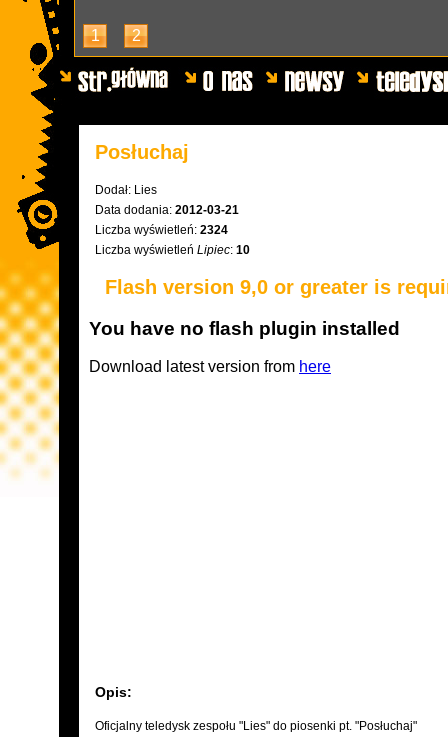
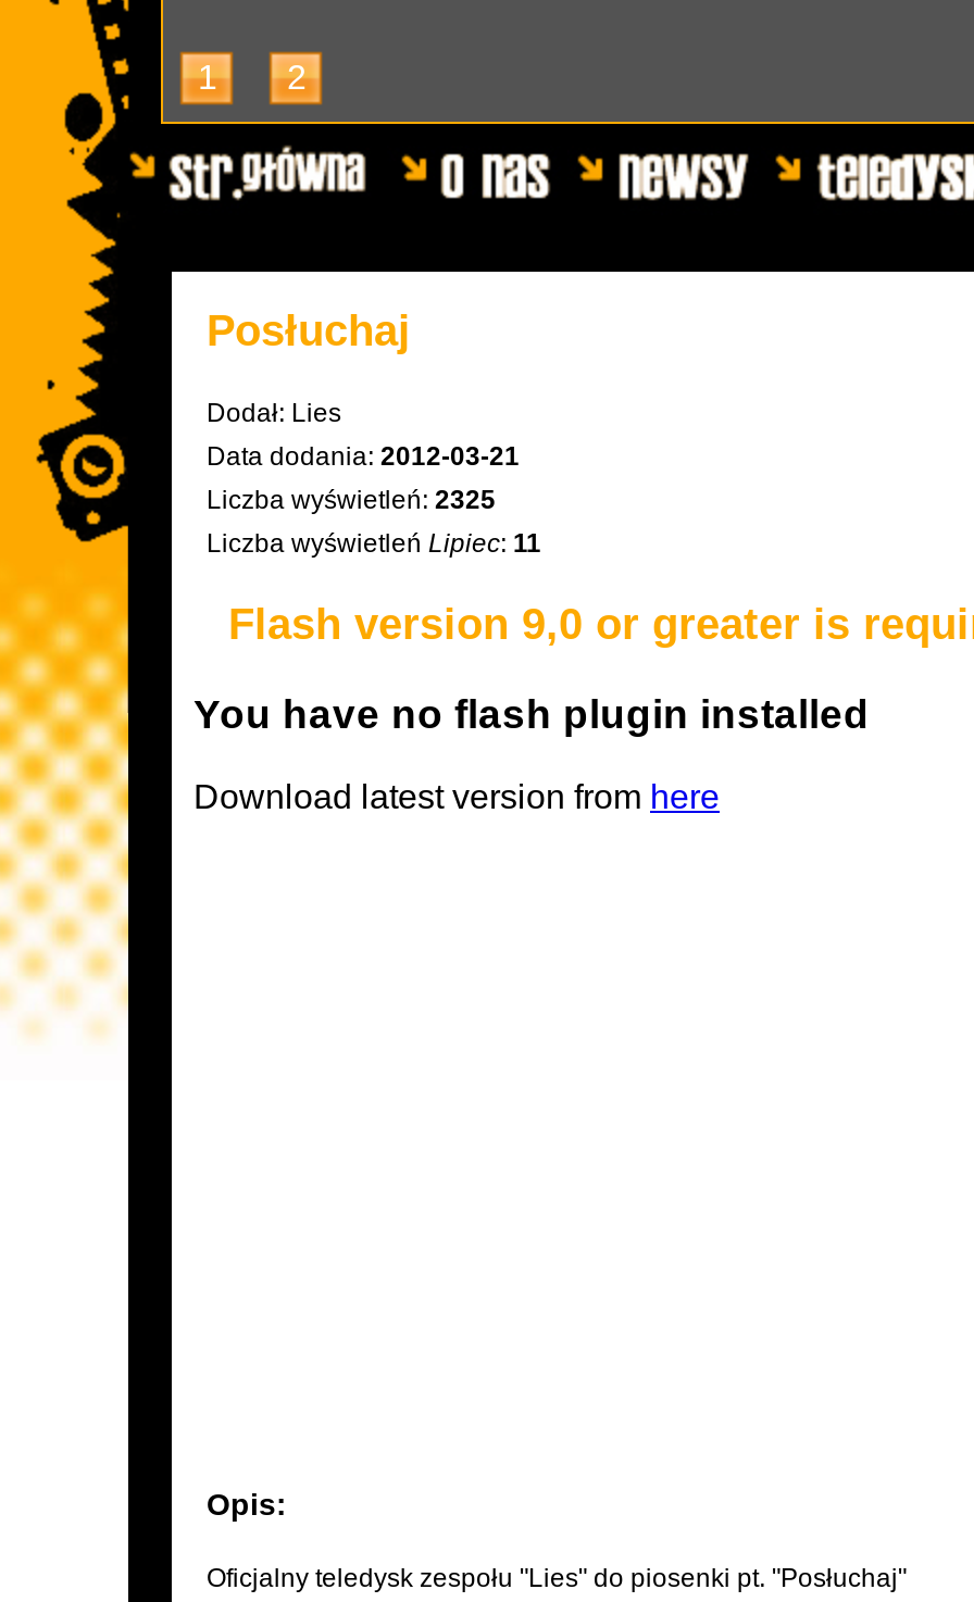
- Liczba wyświetleń: 2324
+ Liczba wyświetleń: 2325

- Liczba wyświetleń Lipiec: 10
+ Liczba wyświetleń Lipiec: 11
